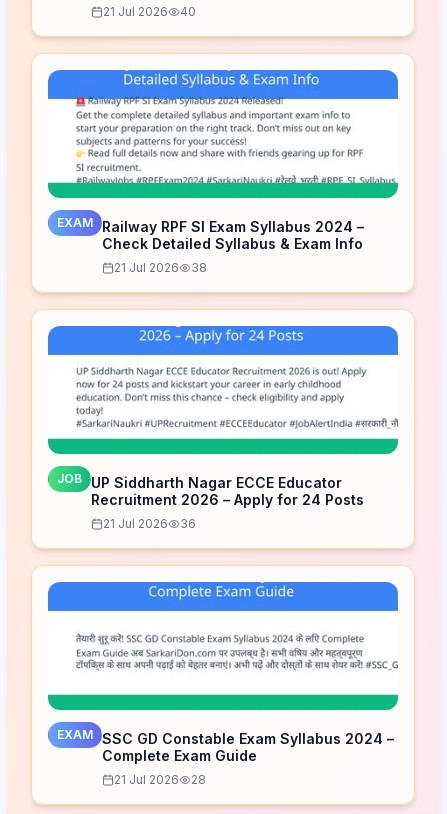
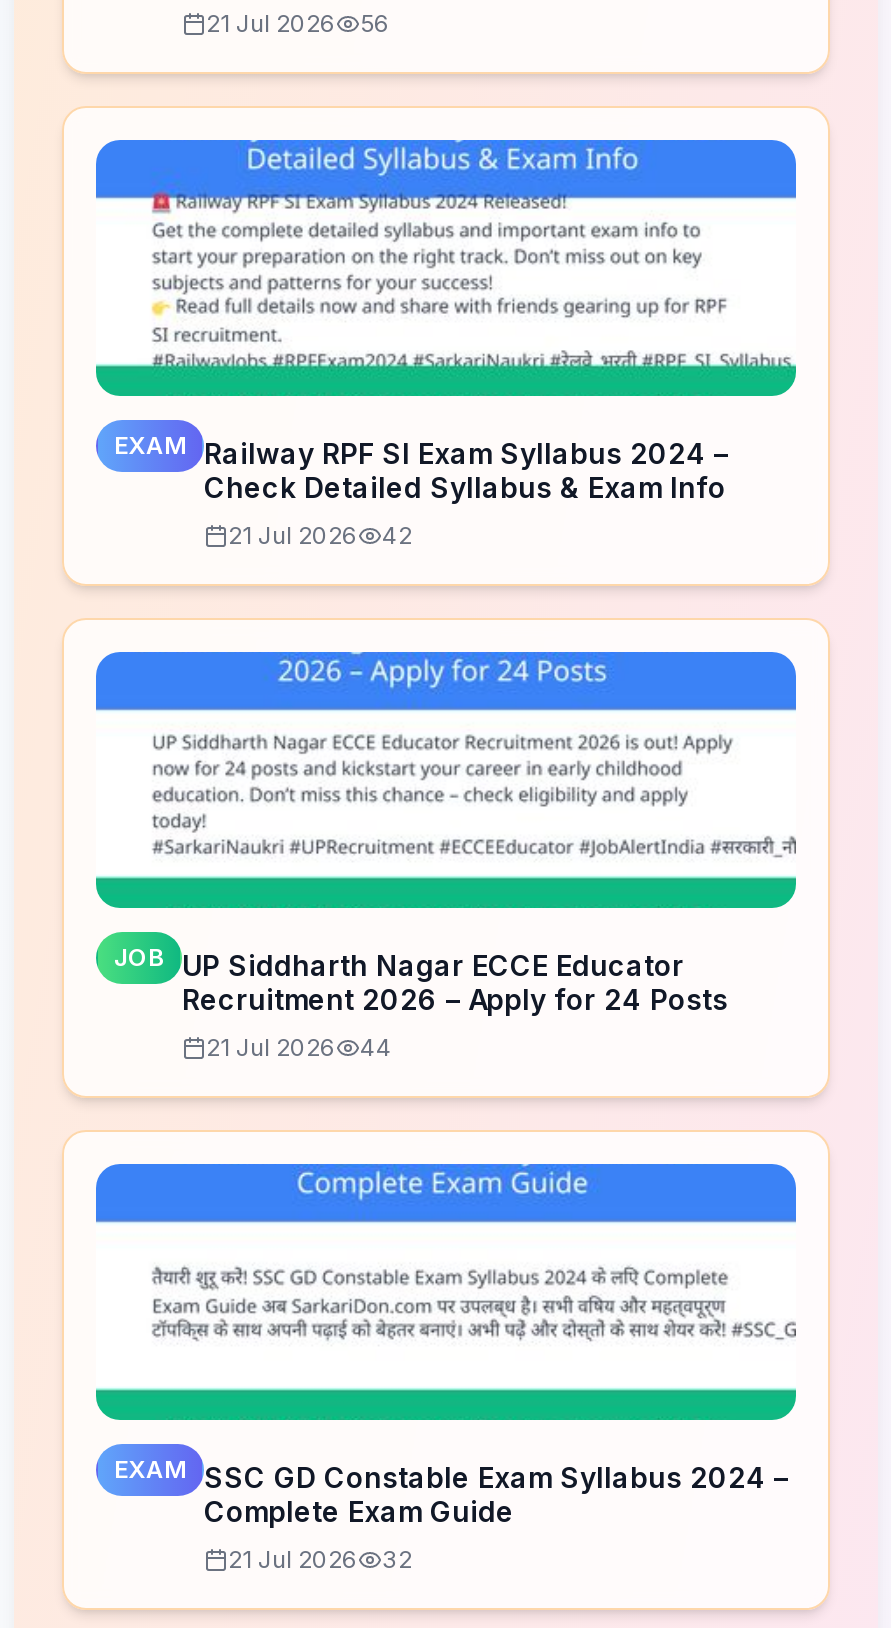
- 21 Jul 2026 40
+ 21 Jul 2026 56

- 21 Jul 2026 38
+ 21 Jul 2026 42

- 21 Jul 2026 36
+ 21 Jul 2026 44

- 21 Jul 2026 28
+ 21 Jul 2026 32
